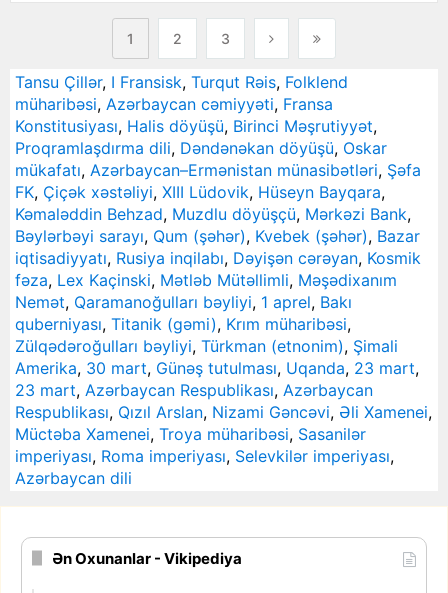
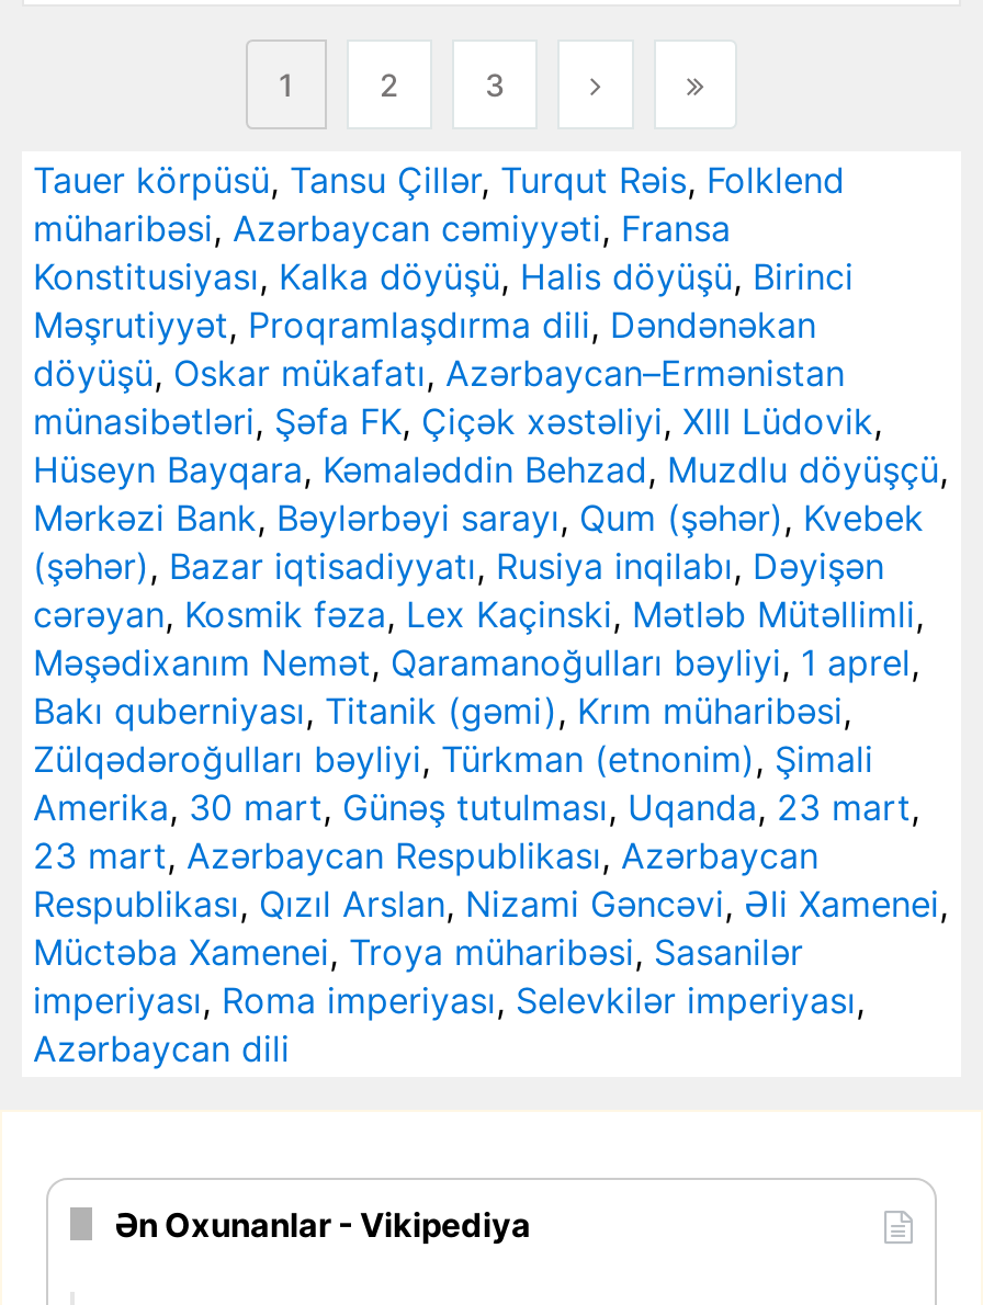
- Tansu Çillər, I Fransisk, Turqut Rəis, Folklend
+ Tauer körpüsü, Tansu Çillər, Turqut Rəis, Folklend

- Konstitusiyası, Halis döyüşü, Birinci Məşrutiyyət,
- Proqramlaşdırma dili, Dəndənəkan döyüşü, Oskar
- mükafatı, Azərbaycan–Ermənistan münasibətləri, Şəfa
- FK, Çiçək xəstəliyi, XIII Lüdovik, Hüseyn Bayqara,
- Kəmaləddin Behzad, Muzdlu döyüşçü, Mərkəzi Bank,
- Bəylərbəyi sarayı, Qum (şəhər), Kvebek (şəhər), Bazar
- iqtisadiyyatı, Rusiya inqilabı, Dəyişən cərəyan, Kosmik
- fəza, Lex Kaçinski, Mətləb Mütəllimli, Məşədixanım
- Nemət, Qaramanoğulları bəyliyi, 1 aprel, Bakı
- quberniyası, Titanik (gəmi), Krım müharibəsi,
+ Konstitusiyası, Kalka döyüşü, Halis döyüşü, Birinci
+ Məşrutiyyət, Proqramlaşdırma dili, Dəndənəkan
+ döyüşü, Oskar mükafatı, Azərbaycan–Ermənistan
+ münasibətləri, Şəfa FK, Çiçək xəstəliyi, XIII Lüdovik,
+ Hüseyn Bayqara, Kəmaləddin Behzad, Muzdlu döyüşçü,
+ Mərkəzi Bank, Bəylərbəyi sarayı, Qum (şəhər), Kvebek
+ (şəhər), Bazar iqtisadiyyatı, Rusiya inqilabı, Dəyişən
+ cərəyan, Kosmik fəza, Lex Kaçinski, Mətləb Mütəllimli,
+ Məşədixanım Nemət, Qaramanoğulları bəyliyi, 1 aprel,
+ Bakı quberniyası, Titanik (gəmi), Krım müharibəsi,
